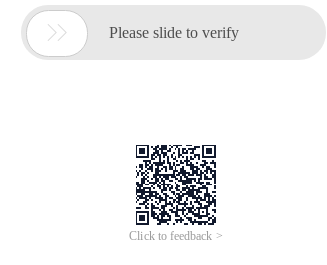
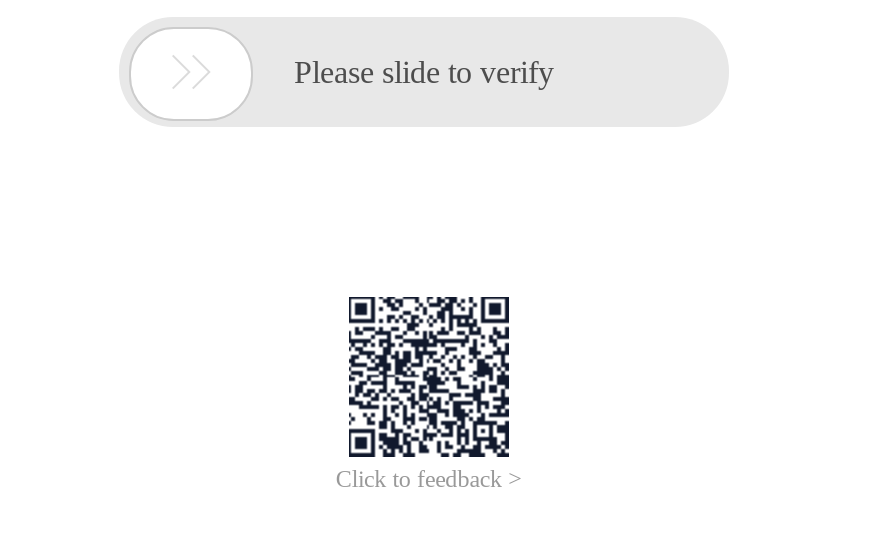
- [image]
+ [image]
